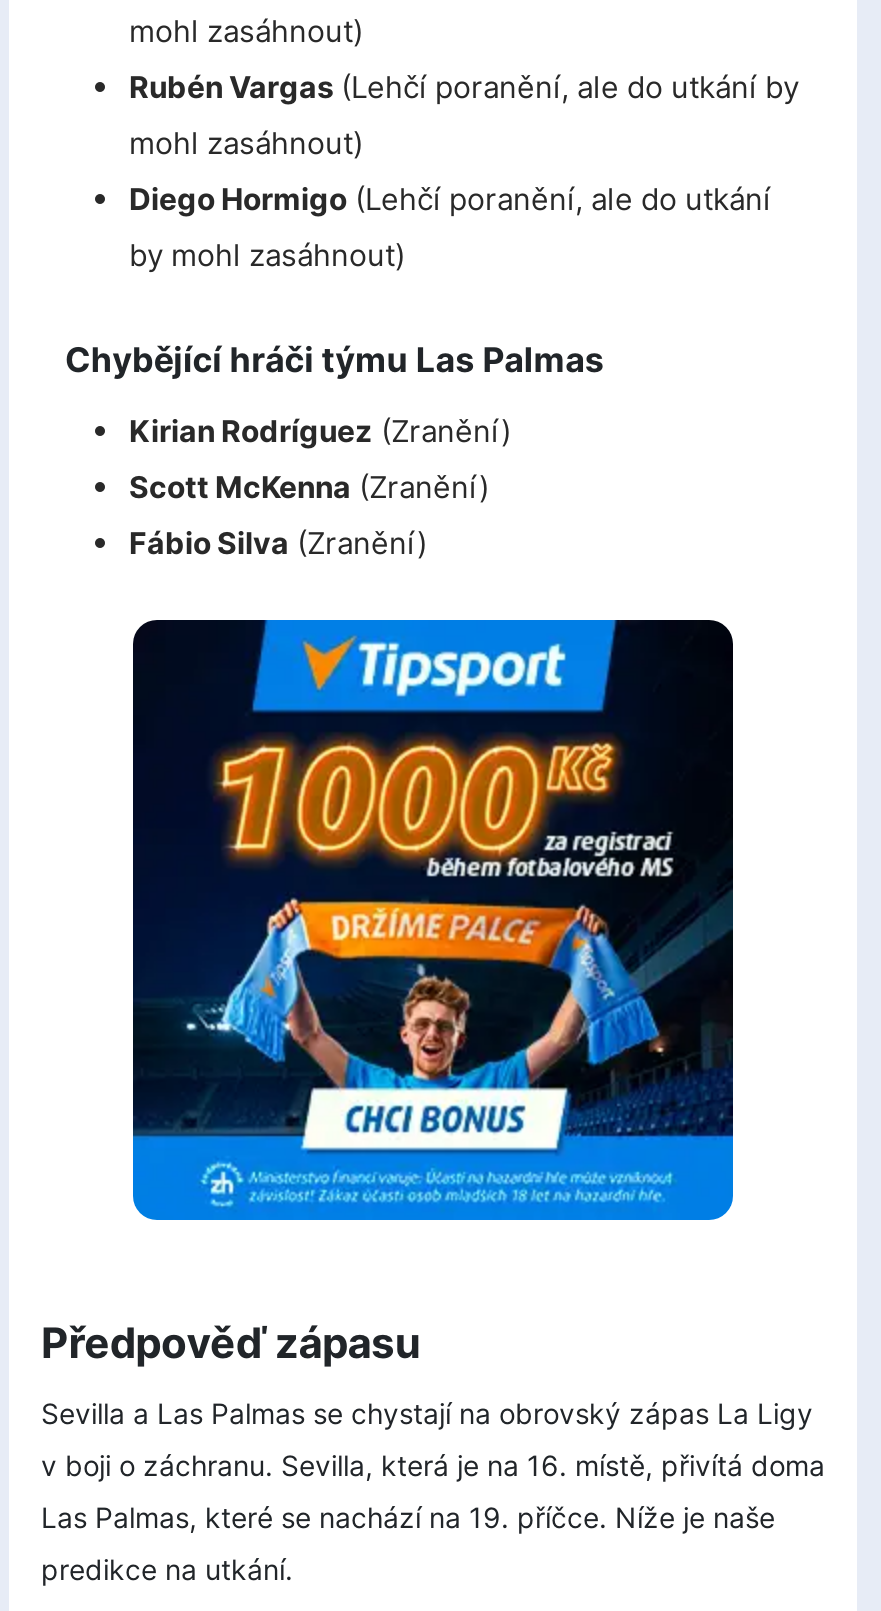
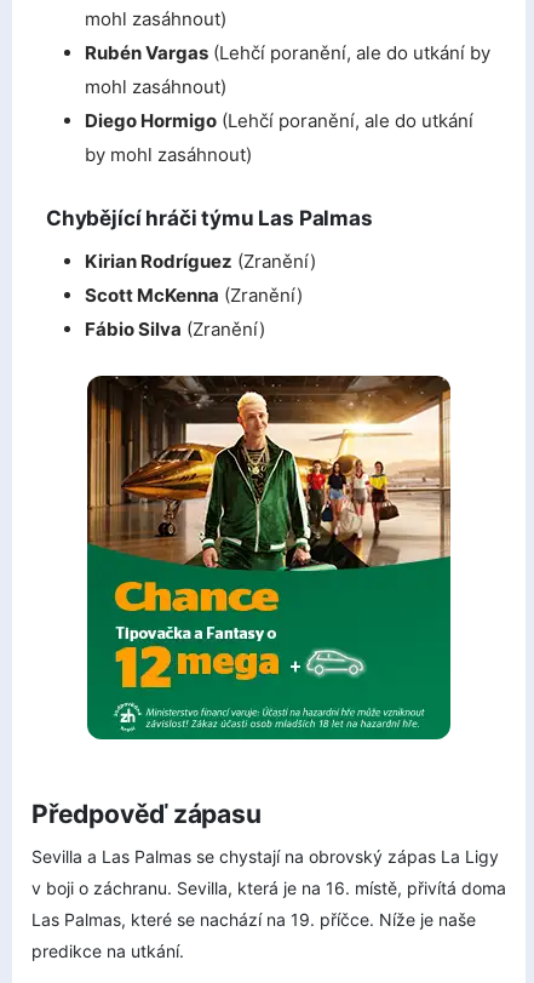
- [image]
+ [image]
